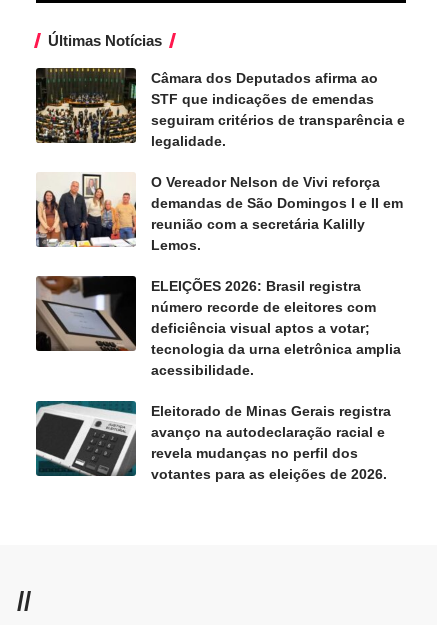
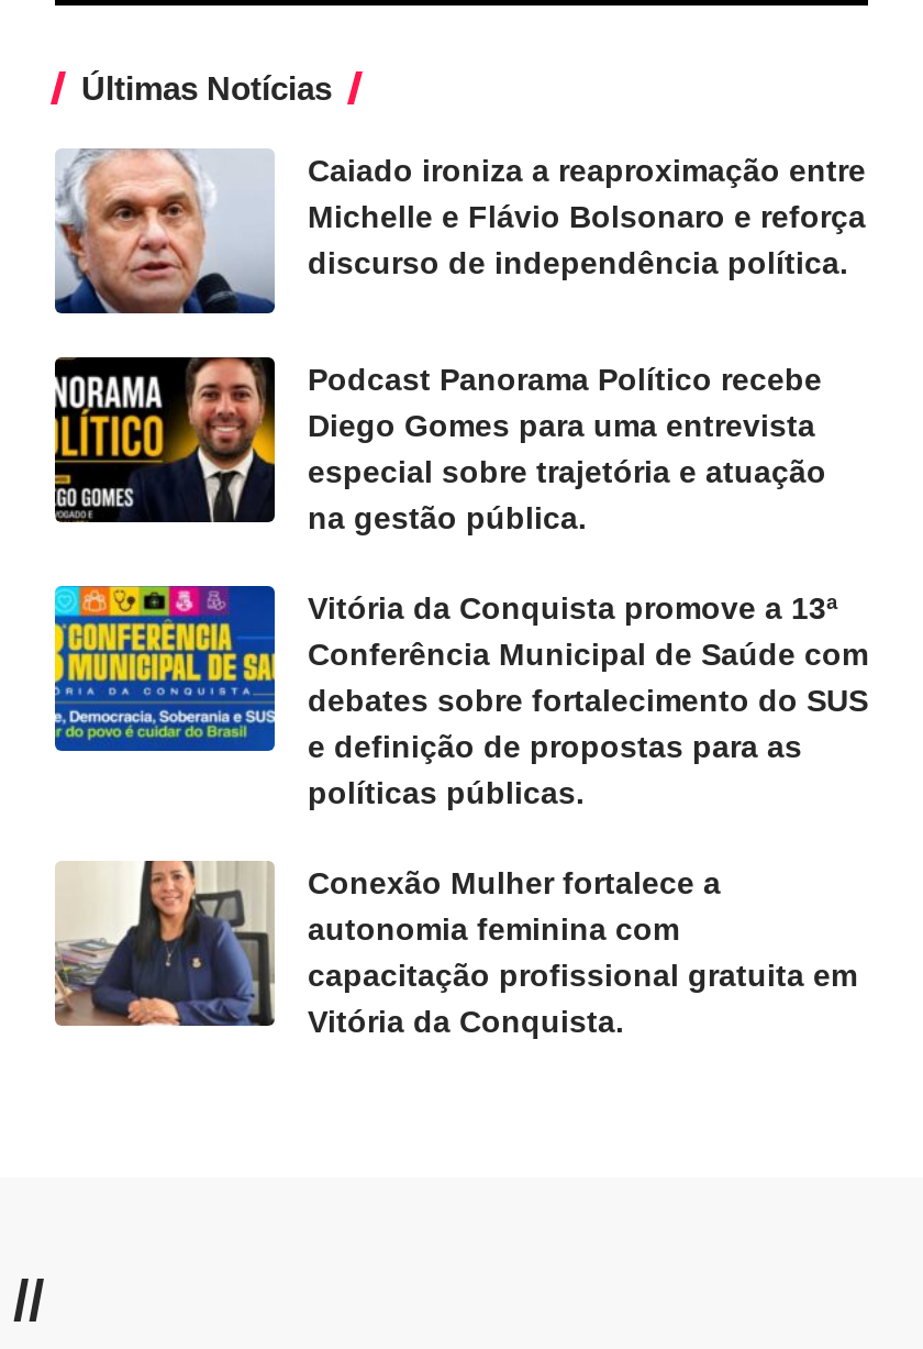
- [image]
- Câmara dos Deputados afirma ao
- STF que indicações de emendas
- seguiram critérios de transparência e
- legalidade.
+ [image]
+ Caiado ironiza a reaproximação entre
+ Michelle e Flávio Bolsonaro e reforça
+ discurso de independência política.

- [image]
- O Vereador Nelson de Vivi reforça
- demandas de São Domingos I e II em
- reunião com a secretária Kalilly
- Lemos.
+ [image]
+ Podcast Panorama Político recebe
+ Diego Gomes para uma entrevista
+ especial sobre trajetória e atuação
+ na gestão pública.

- [image]
- ELEIÇÕES 2026: Brasil registra
- número recorde de eleitores com
- deficiência visual aptos a votar;
- tecnologia da urna eletrônica amplia
- acessibilidade.
+ [image]
+ Vitória da Conquista promove a 13ª
+ Conferência Municipal de Saúde com
+ debates sobre fortalecimento do SUS
+ e definição de propostas para as
+ políticas públicas.

- [image]
- Eleitorado de Minas Gerais registra
- avanço na autodeclaração racial e
- revela mudanças no perfil dos
- votantes para as eleições de 2026.
+ [image]
+ Conexão Mulher fortalece a
+ autonomia feminina com
+ capacitação profissional gratuita em
+ Vitória da Conquista.
